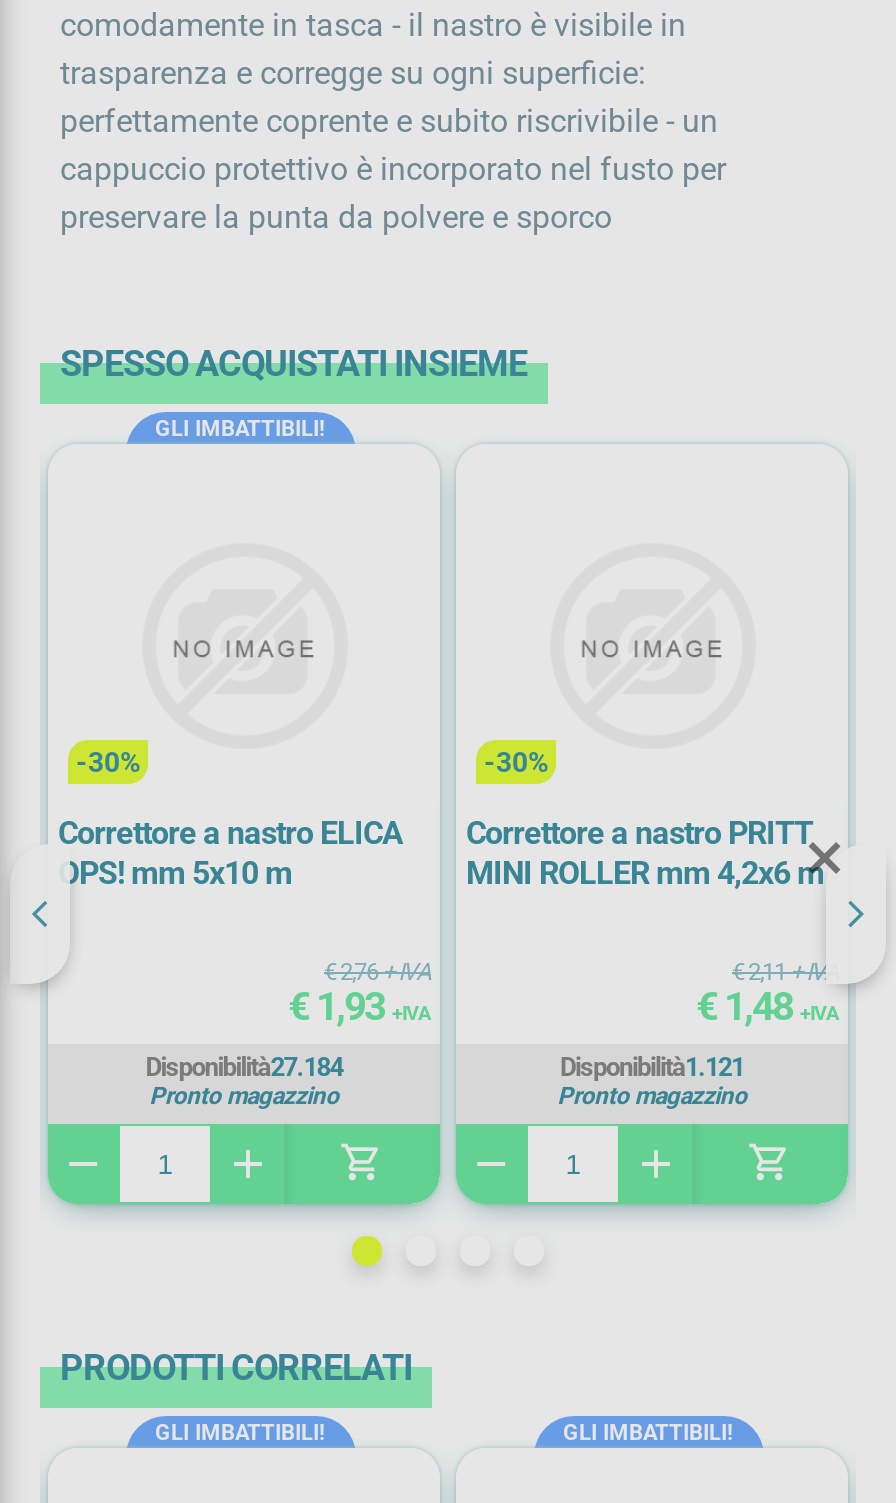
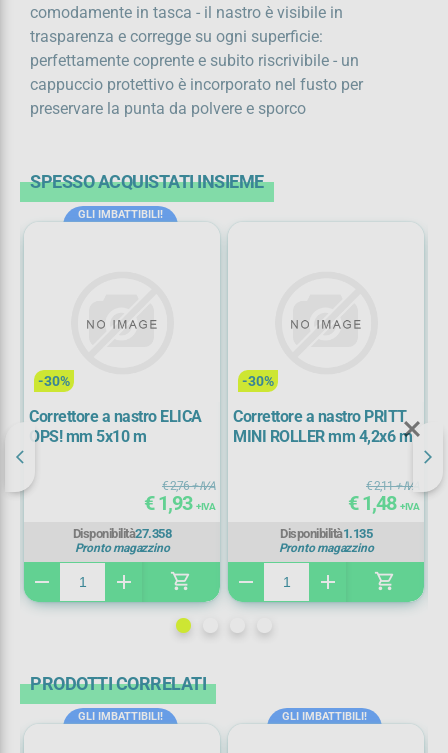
- Disponibilità27.184
+ Disponibilità27.358

- Disponibilità1.121
+ Disponibilità1.135
